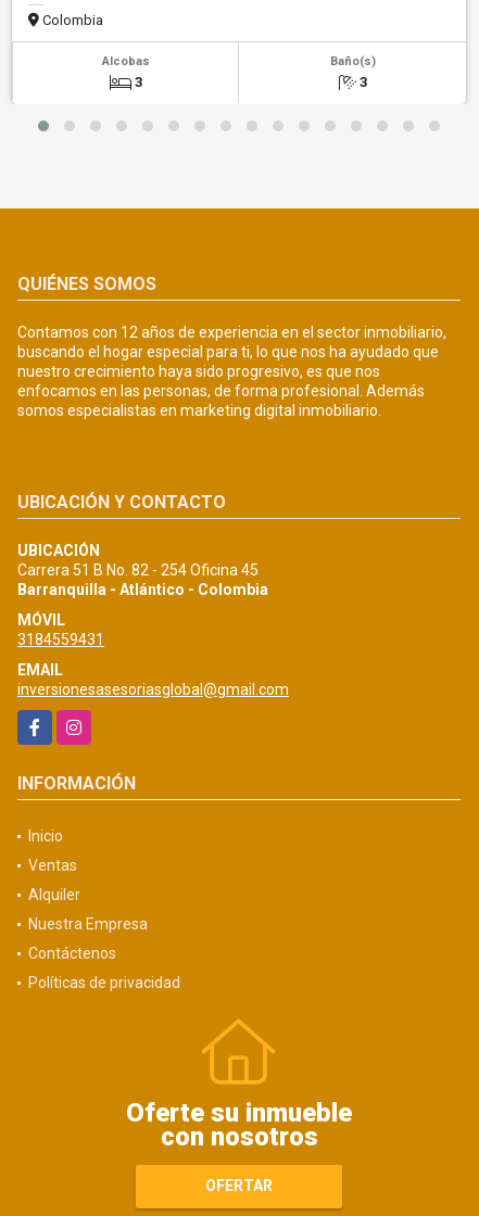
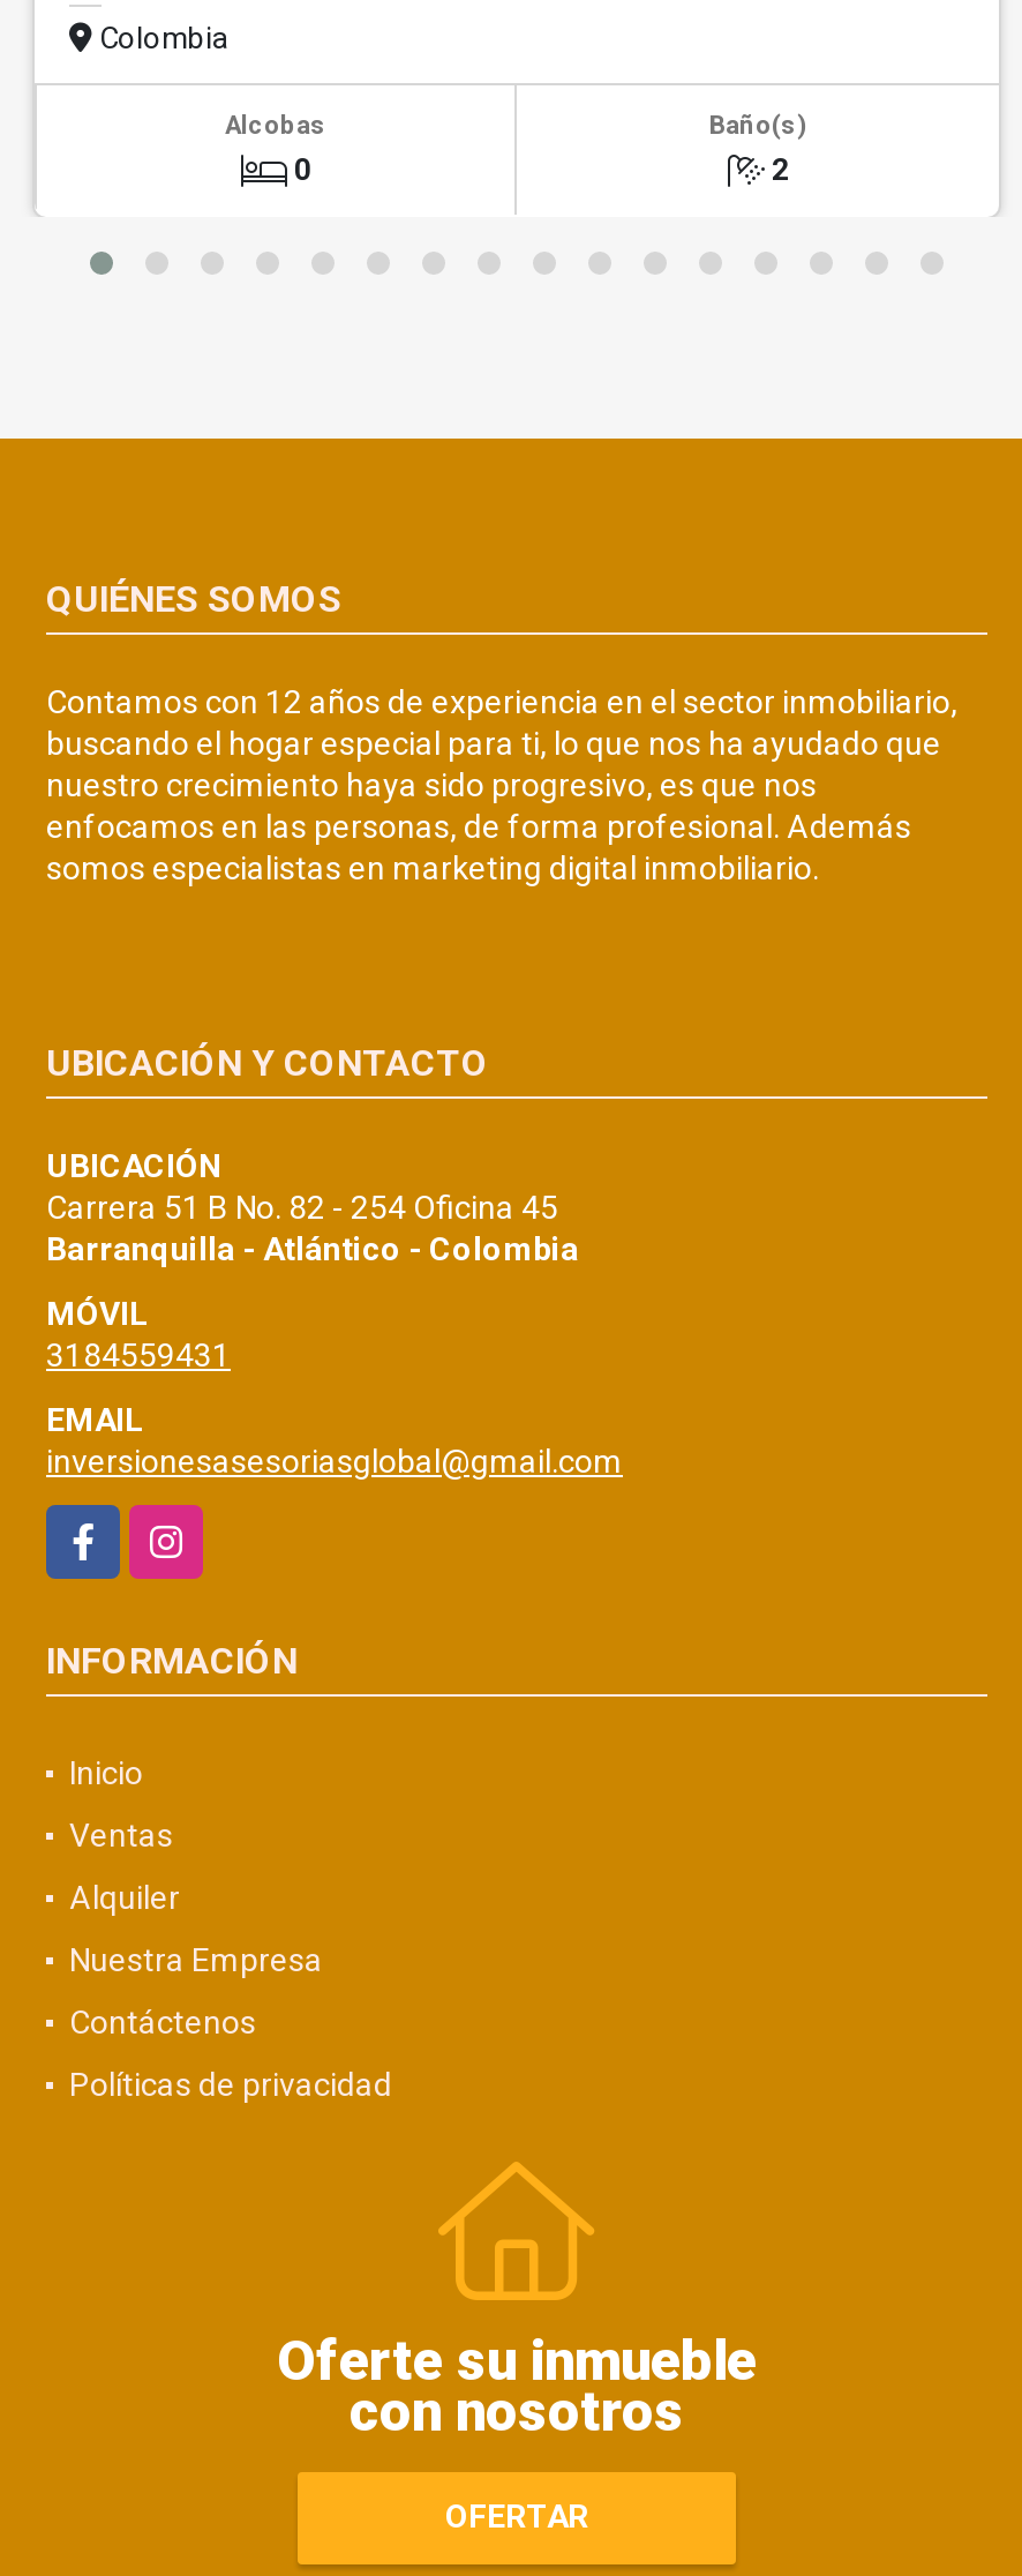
- 3
+ 0

- 3
+ 2
